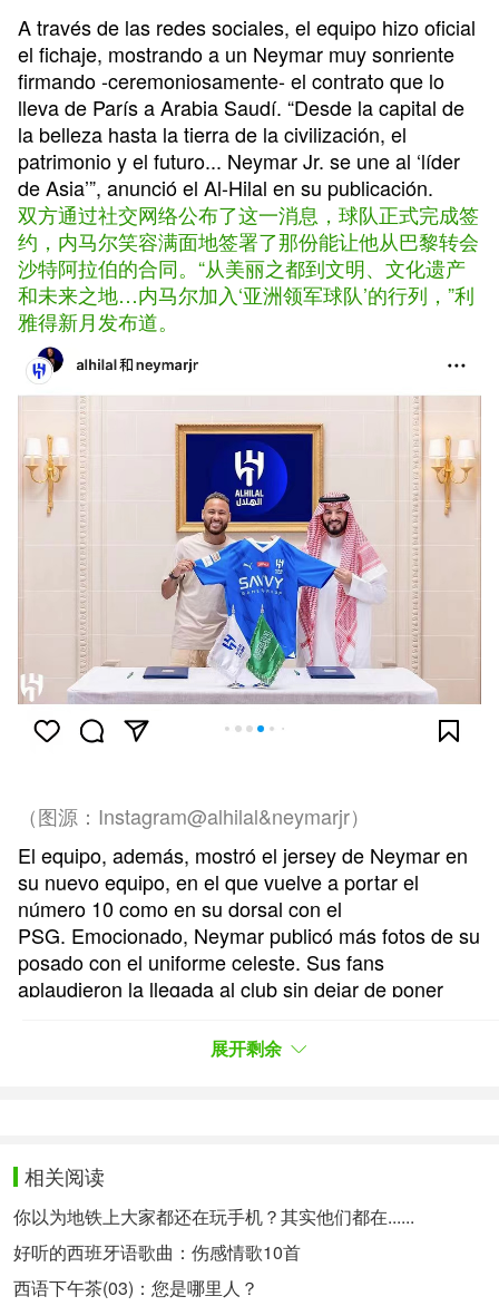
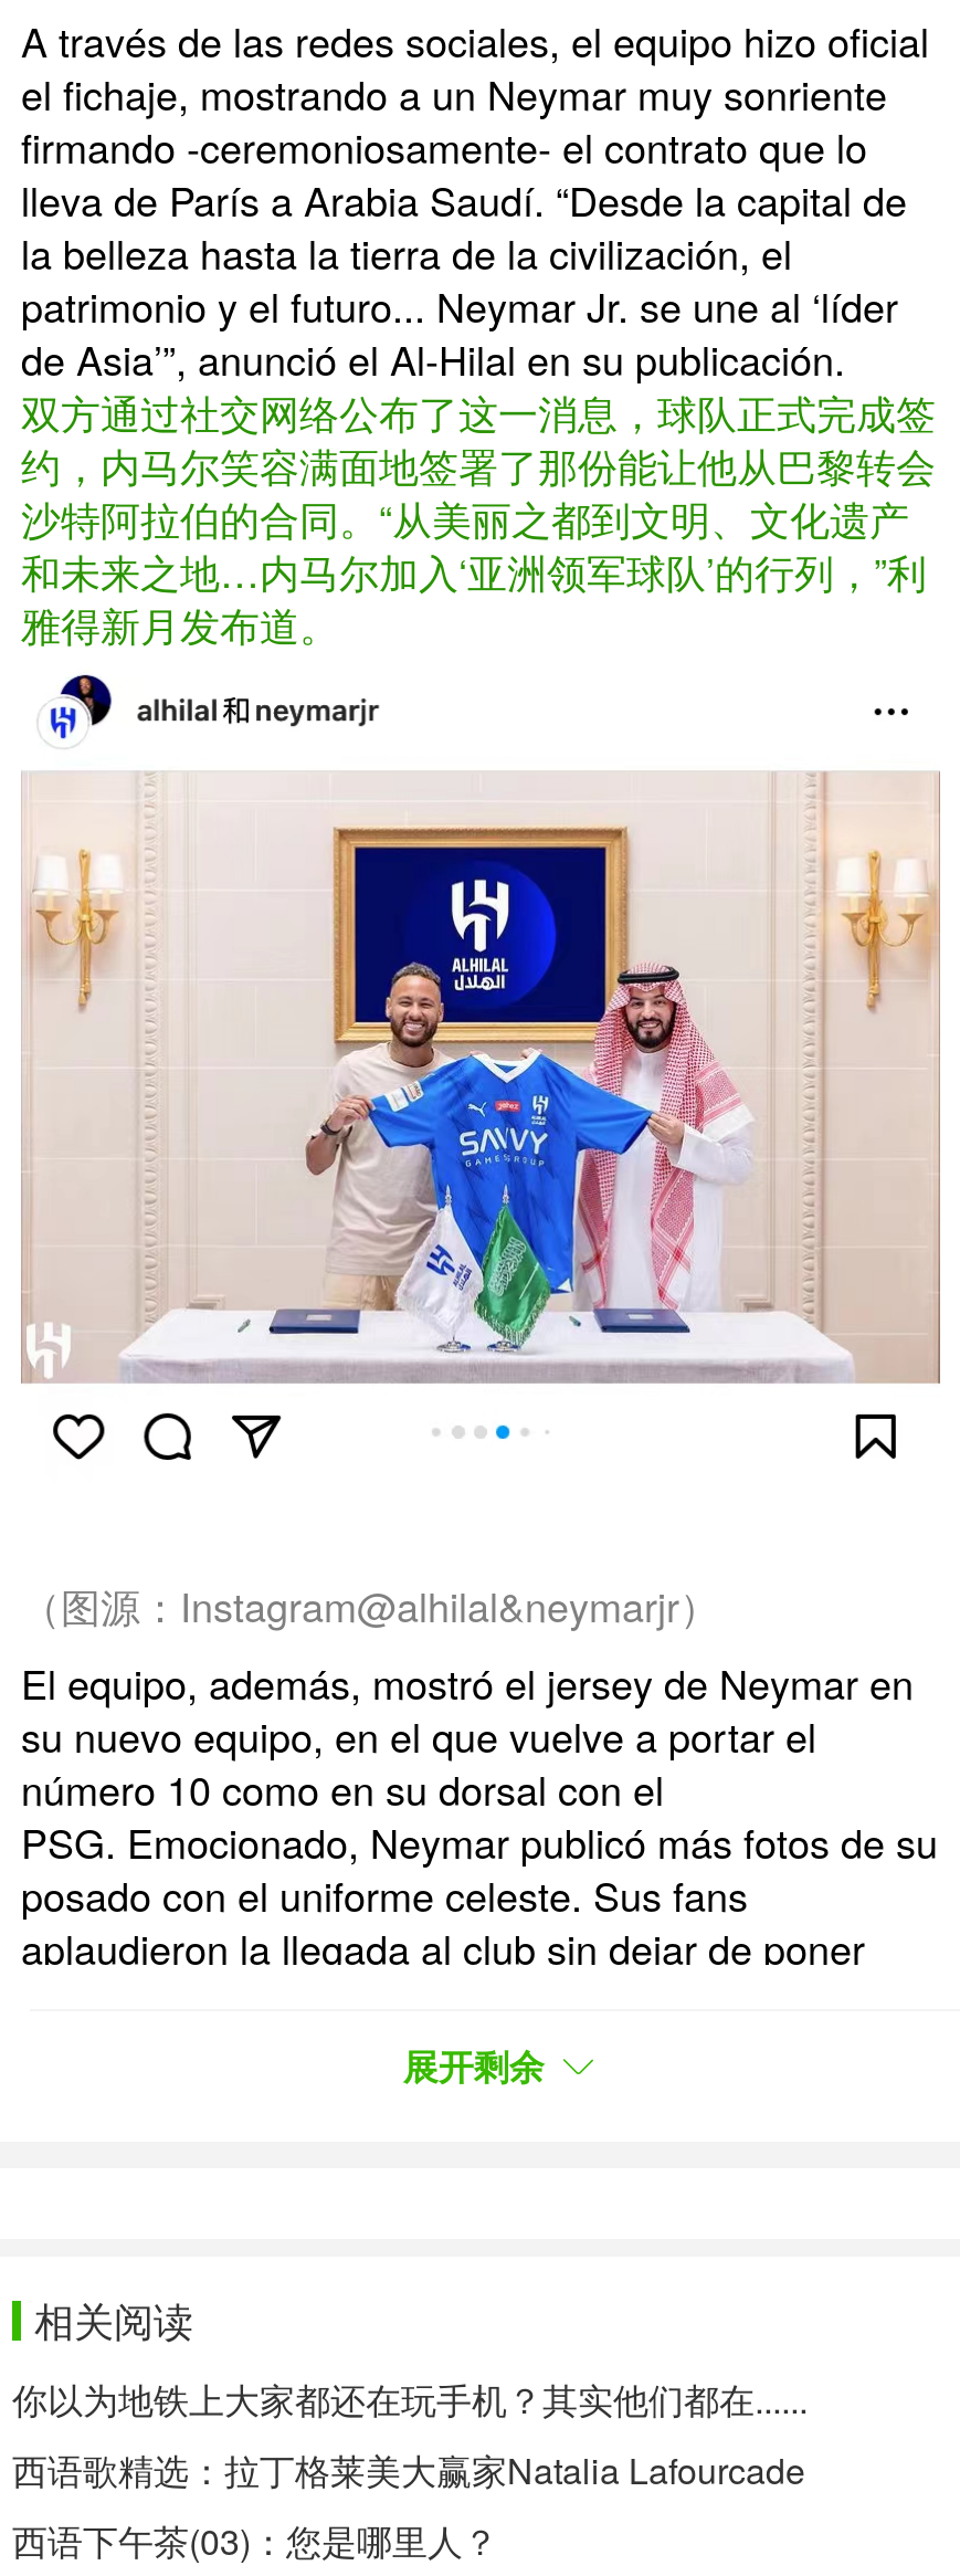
- 好听的西班牙语歌曲：伤感情歌10首
+ 西语歌精选：拉丁格莱美大赢家Natalia Lafourcade
